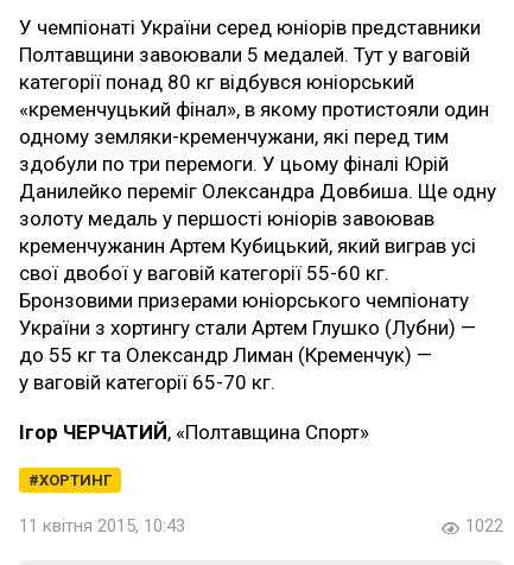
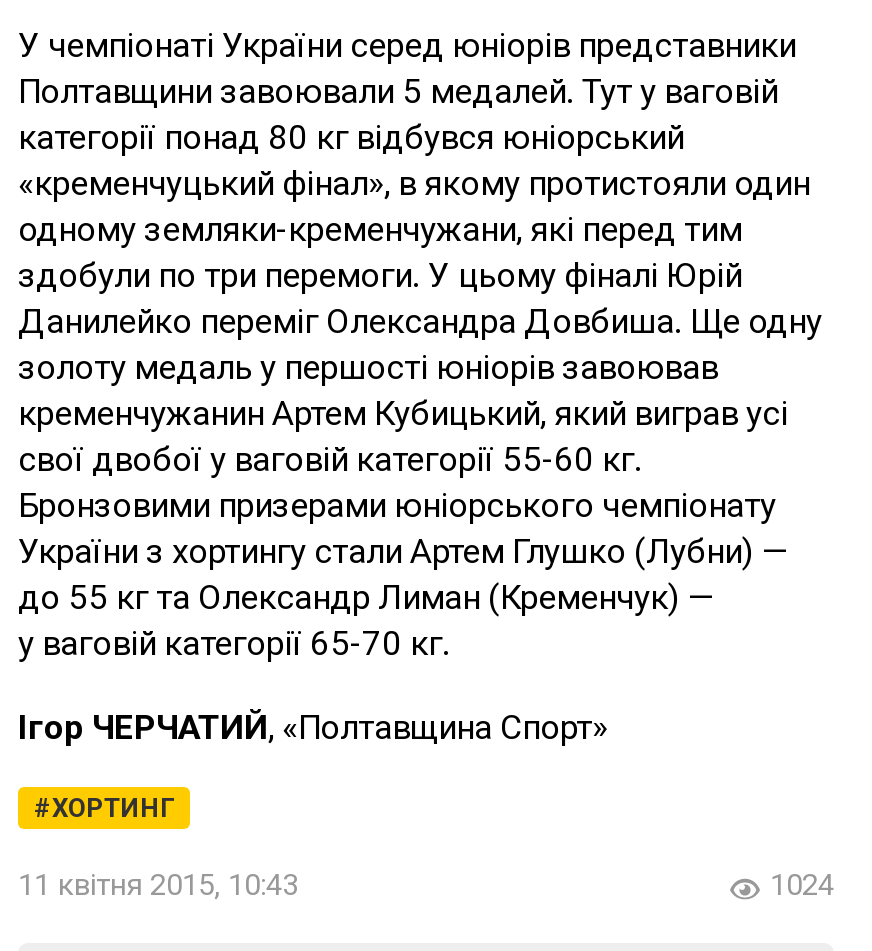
- 1022
+ 1024
